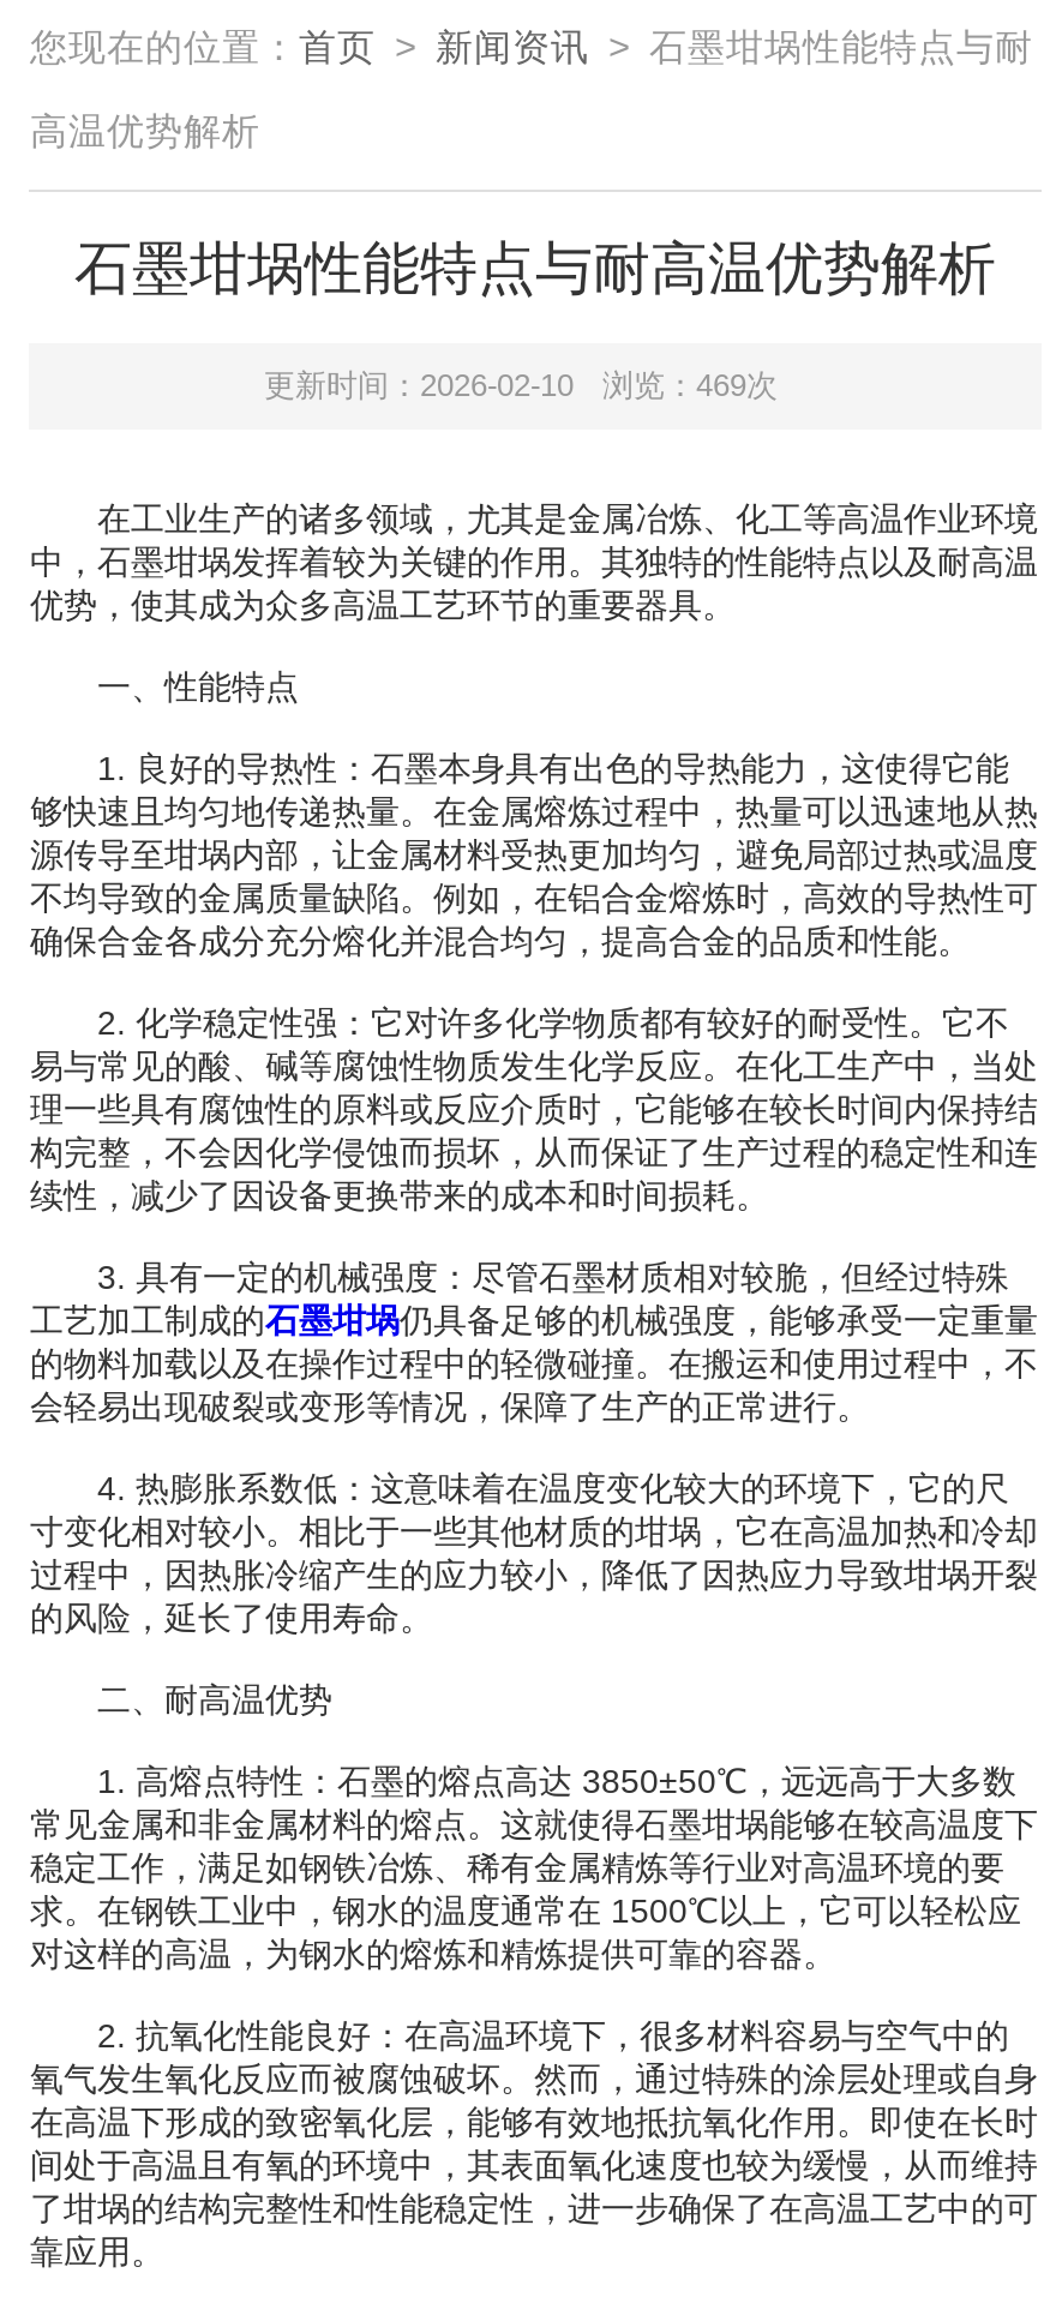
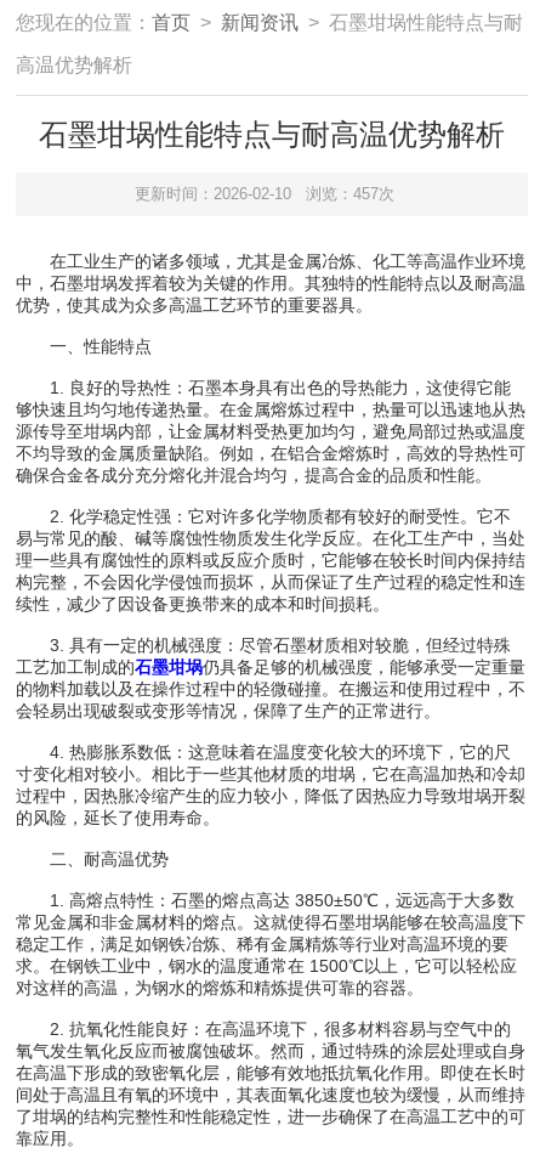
- 更新时间：2026-02-10 浏览：469次
+ 更新时间：2026-02-10 浏览：457次
